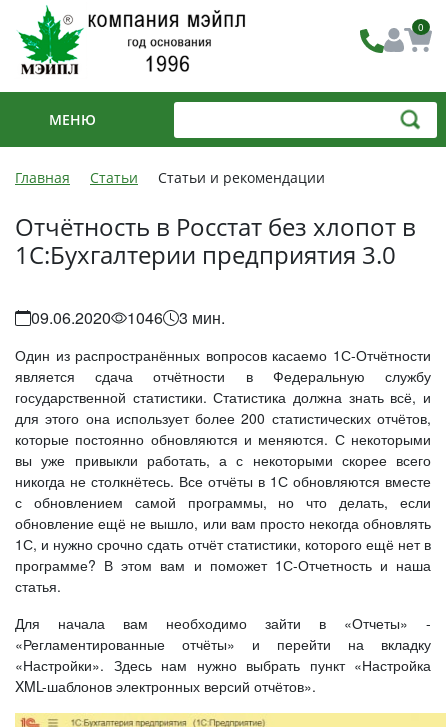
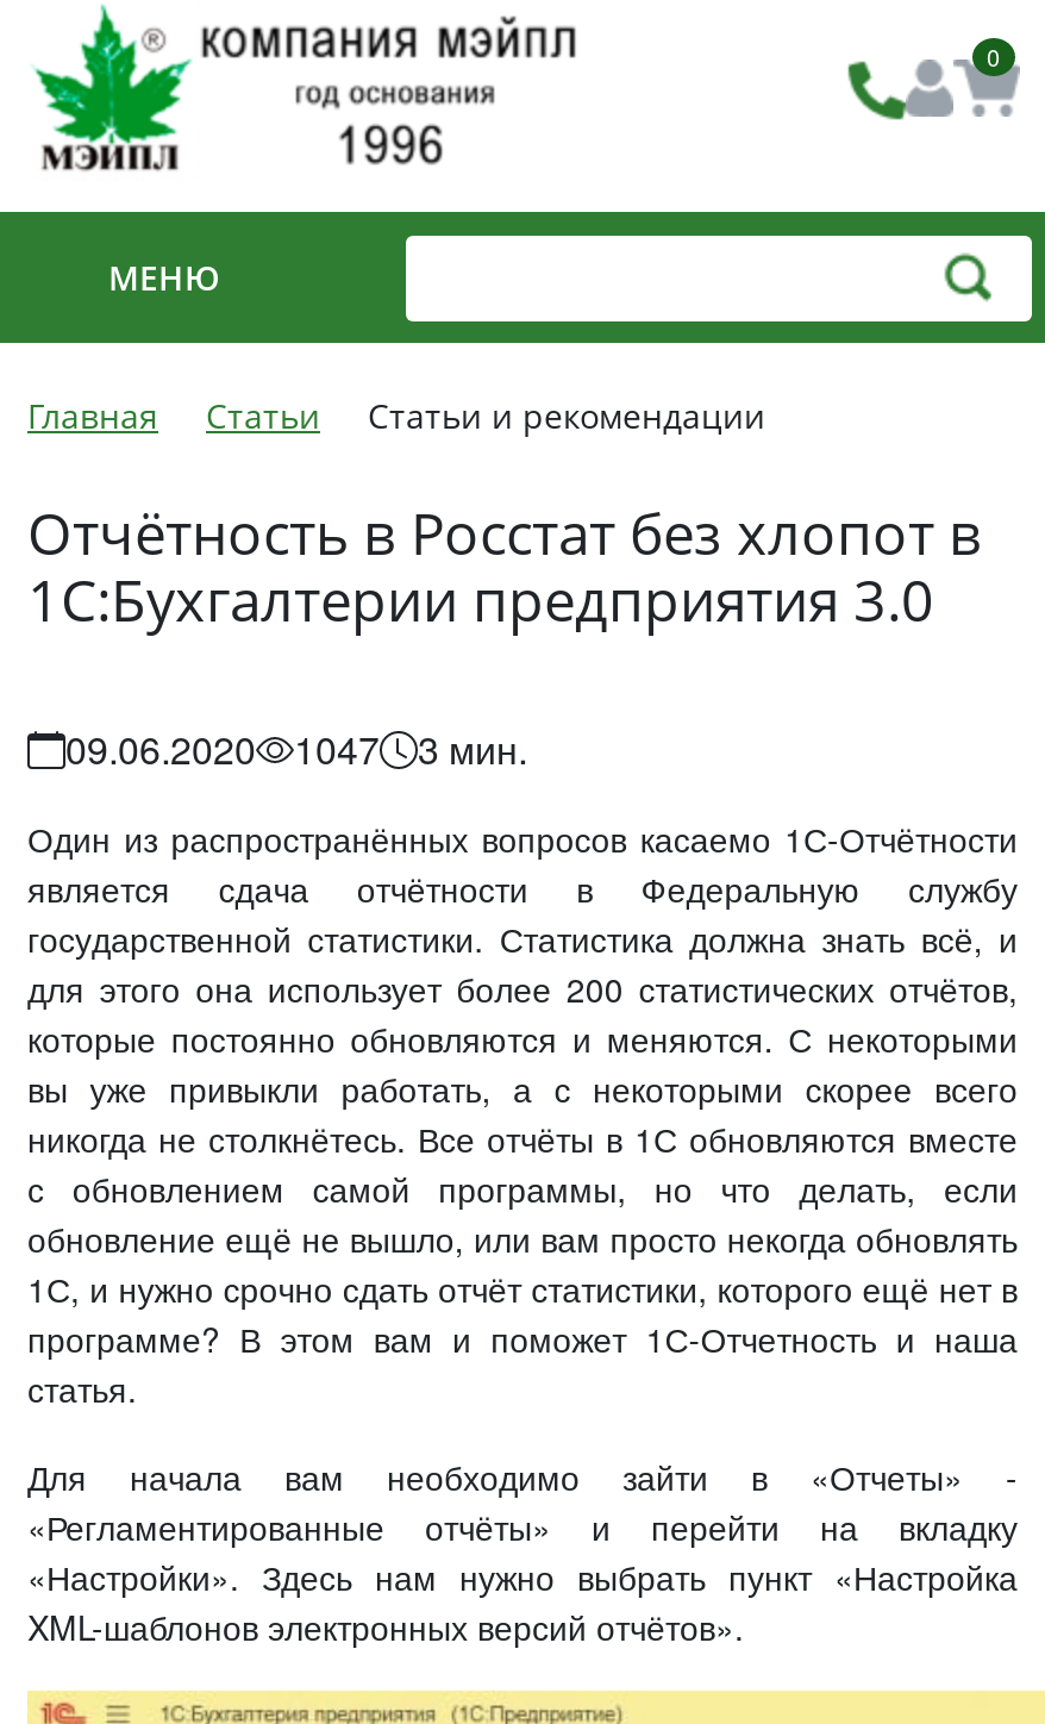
- 09.06.2020 1046 3 мин.
+ 09.06.2020 1047 3 мин.
